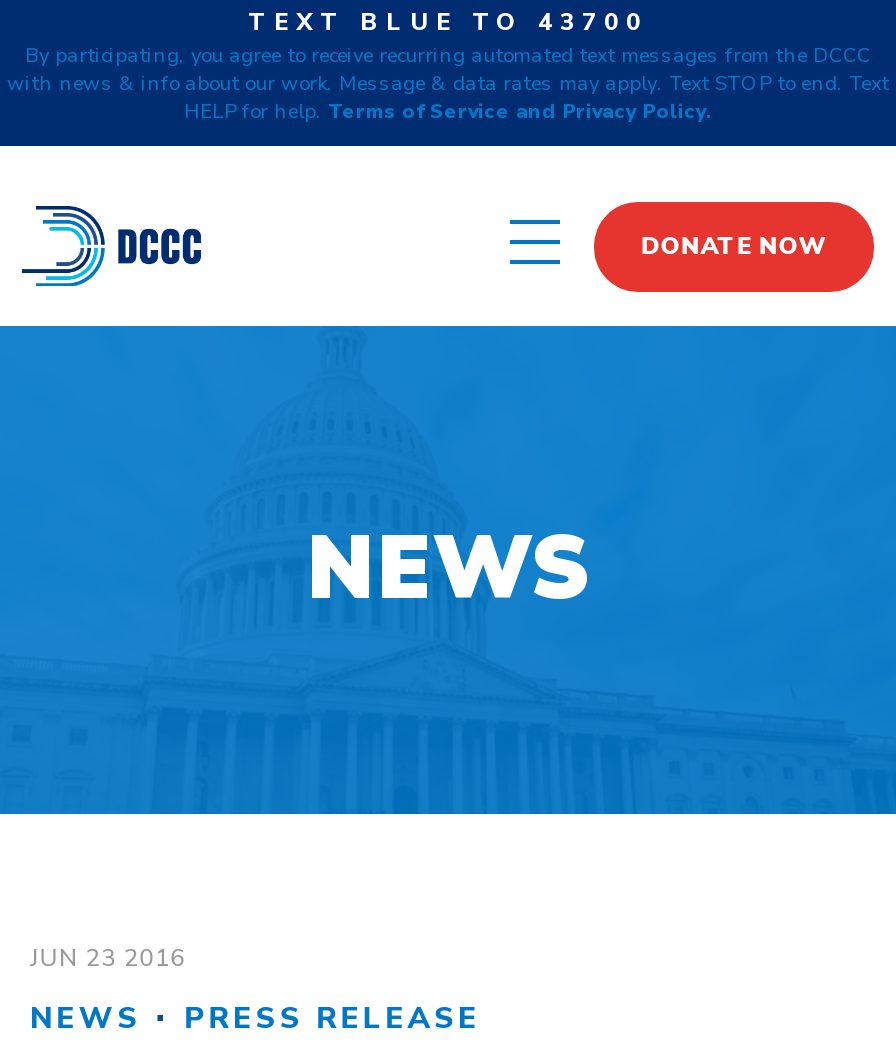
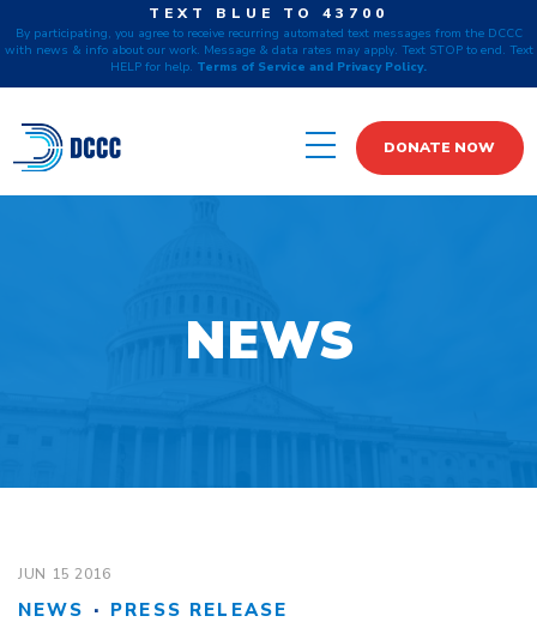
- JUN 23 2016
+ JUN 15 2016
